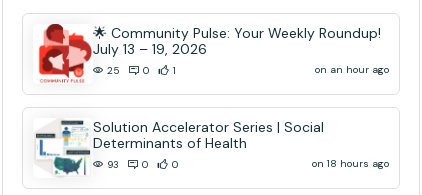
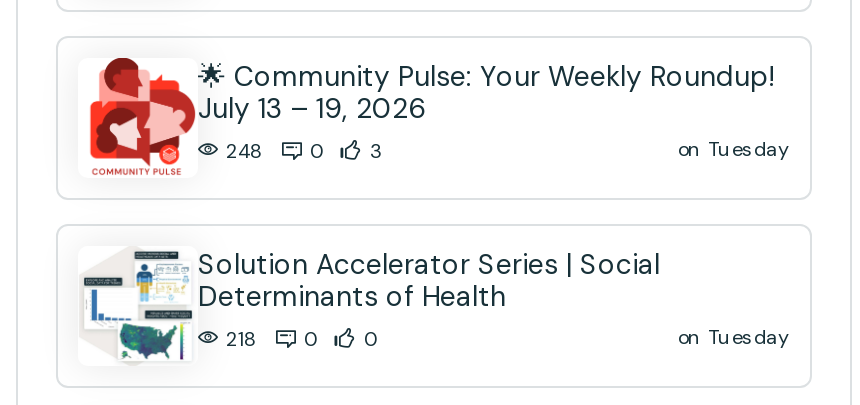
- 25
+ 248

- 1
- on an hour ago
+ 3
+ on Tuesday

- 93
+ 218

- on 18 hours ago
+ on Tuesday
